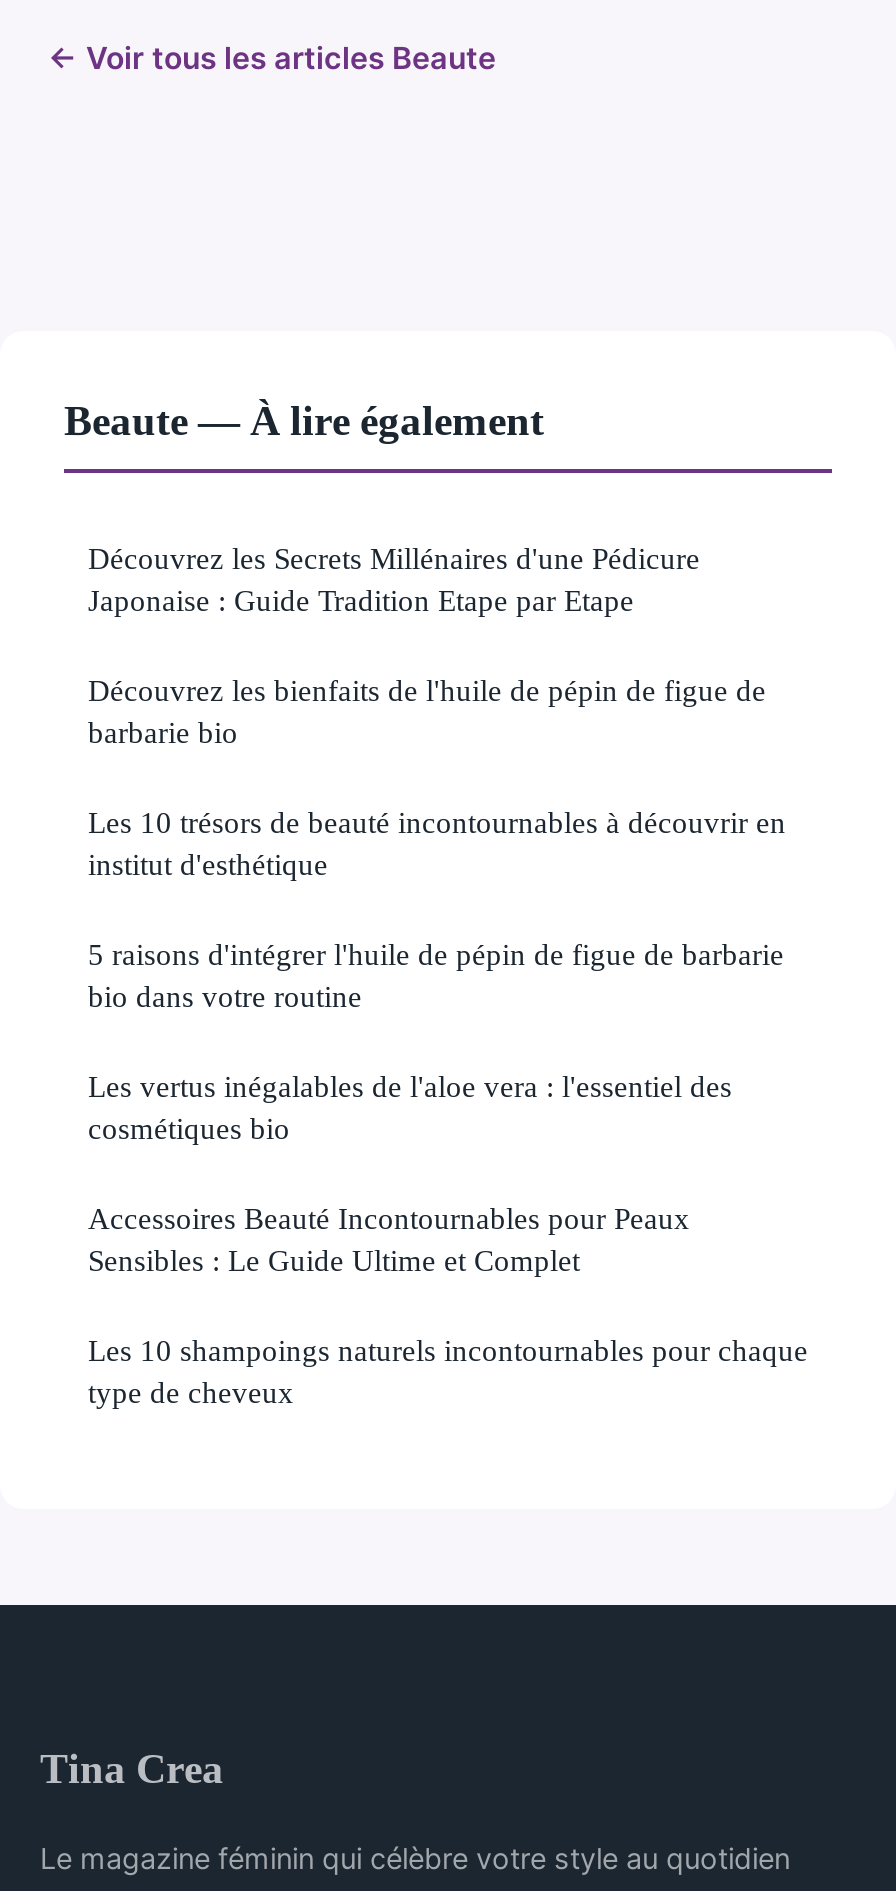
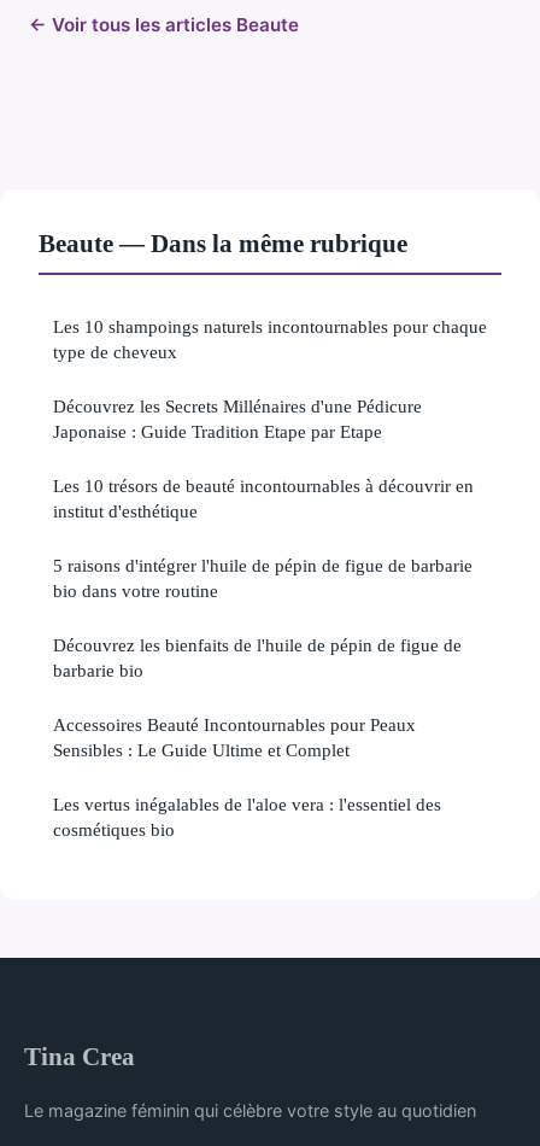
- Beaute — À lire également
+ Beaute — Dans la même rubrique

moved down: Découvrez les Secrets Millénaires d'une Pédicure | Japonaise : Guide Tradition Etape par Etape

moved down: Découvrez les bienfaits de l'huile de pépin de figue de | barbarie bio

moved down: Les vertus inégalables de l'aloe vera : l'essentiel des | cosmétiques bio

moved up: Les 10 shampoings naturels incontournables pour chaque | type de cheveux
